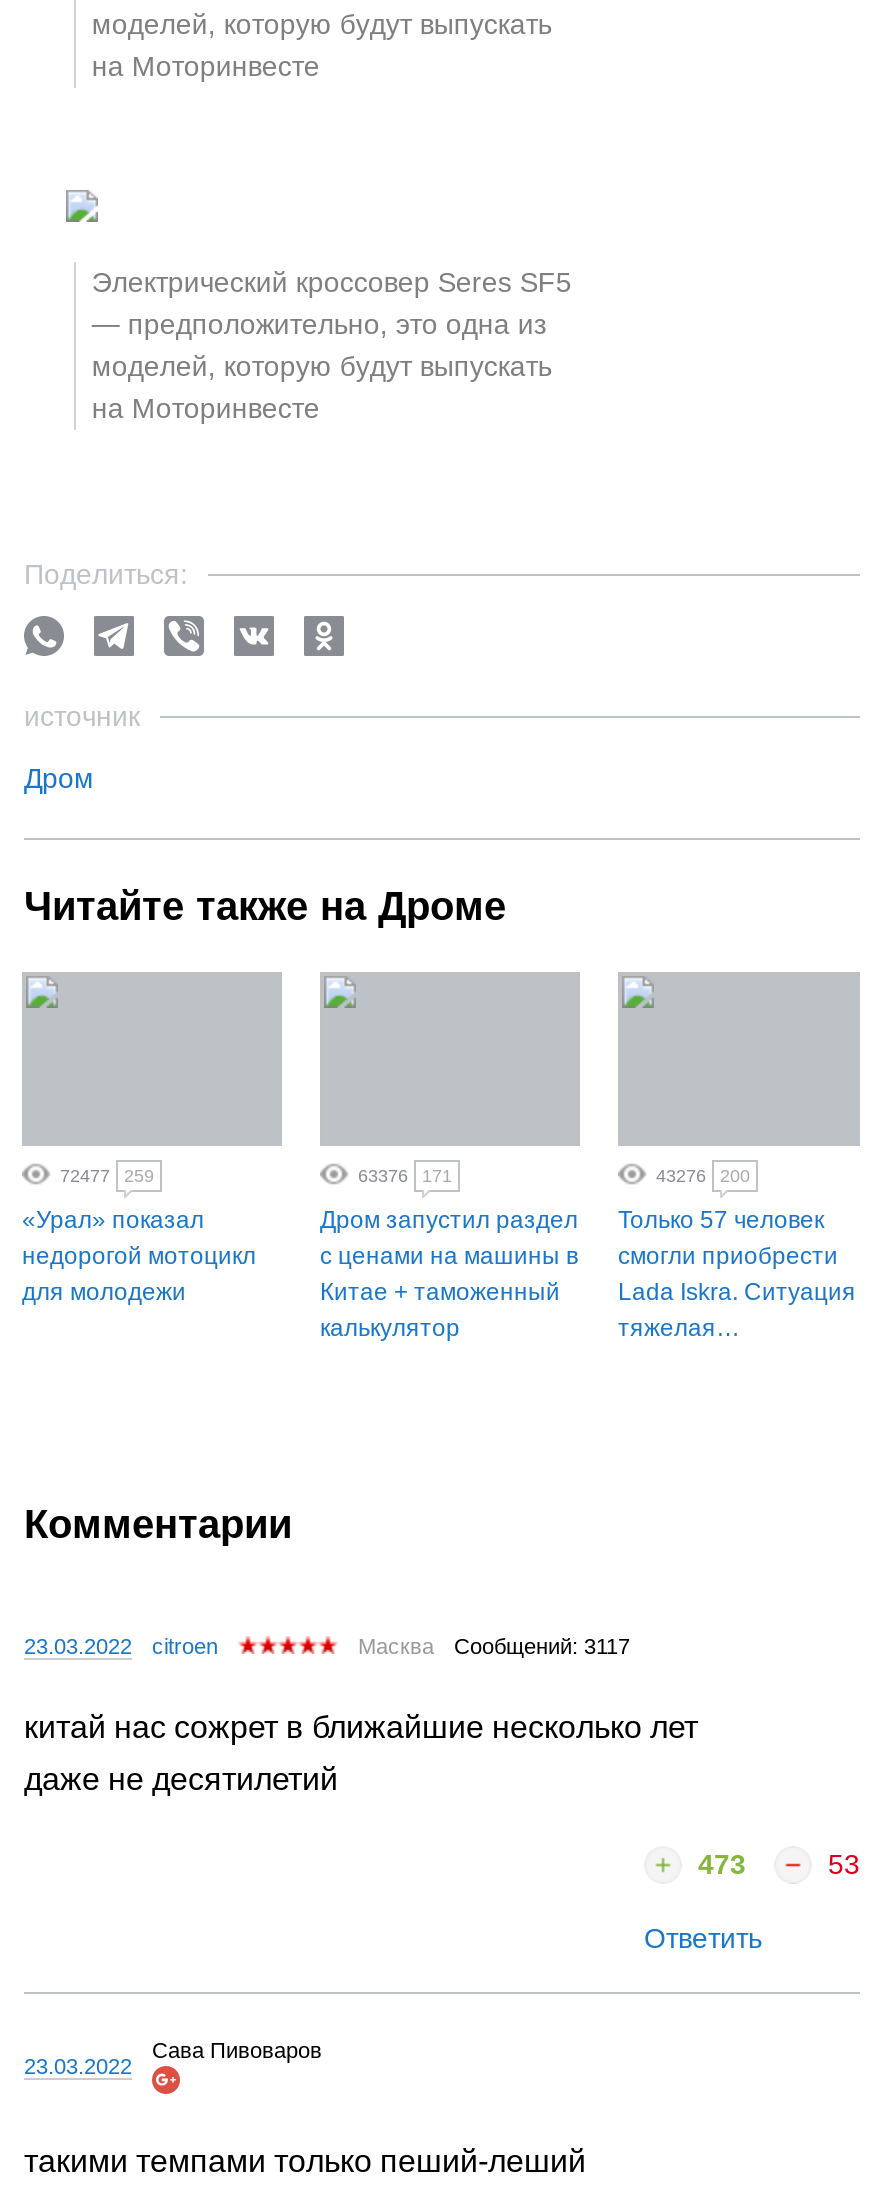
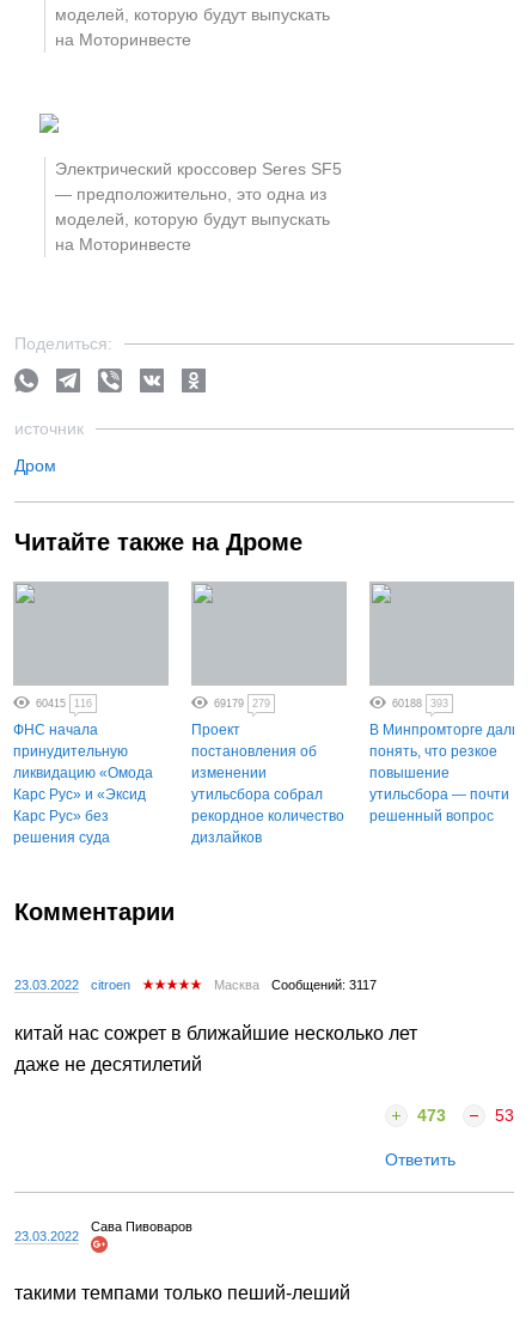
- 72477
- 259
+ 60415
+ 116

- 63376
- 171
+ 69179
+ 279

- 43276
- 200
+ 60188
+ 393

- «Урал» показал
- недорогой мотоцикл
- для молодежи
+ ФНС начала
+ принудительную
+ ликвидацию «Омода
+ Карс Рус» и «Эксид
+ Карс Рус» без
+ решения суда

- Дром запустил раздел
- с ценами на машины в
- Китае + таможенный
- калькулятор
+ Проект
+ постановления об
+ изменении
+ утильсбора собрал
+ рекордное количество
+ дизлайков

- Только 57 человек
- смогли приобрести
- Lada Iskra. Ситуация
- тяжелая…
+ В Минпромторге дали
+ понять, что резкое
+ повышение
+ утильсбора — почти
+ решенный вопрос
